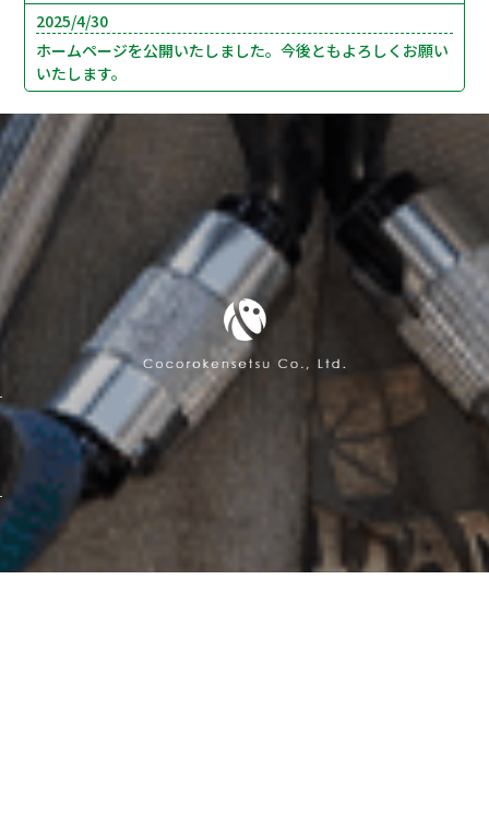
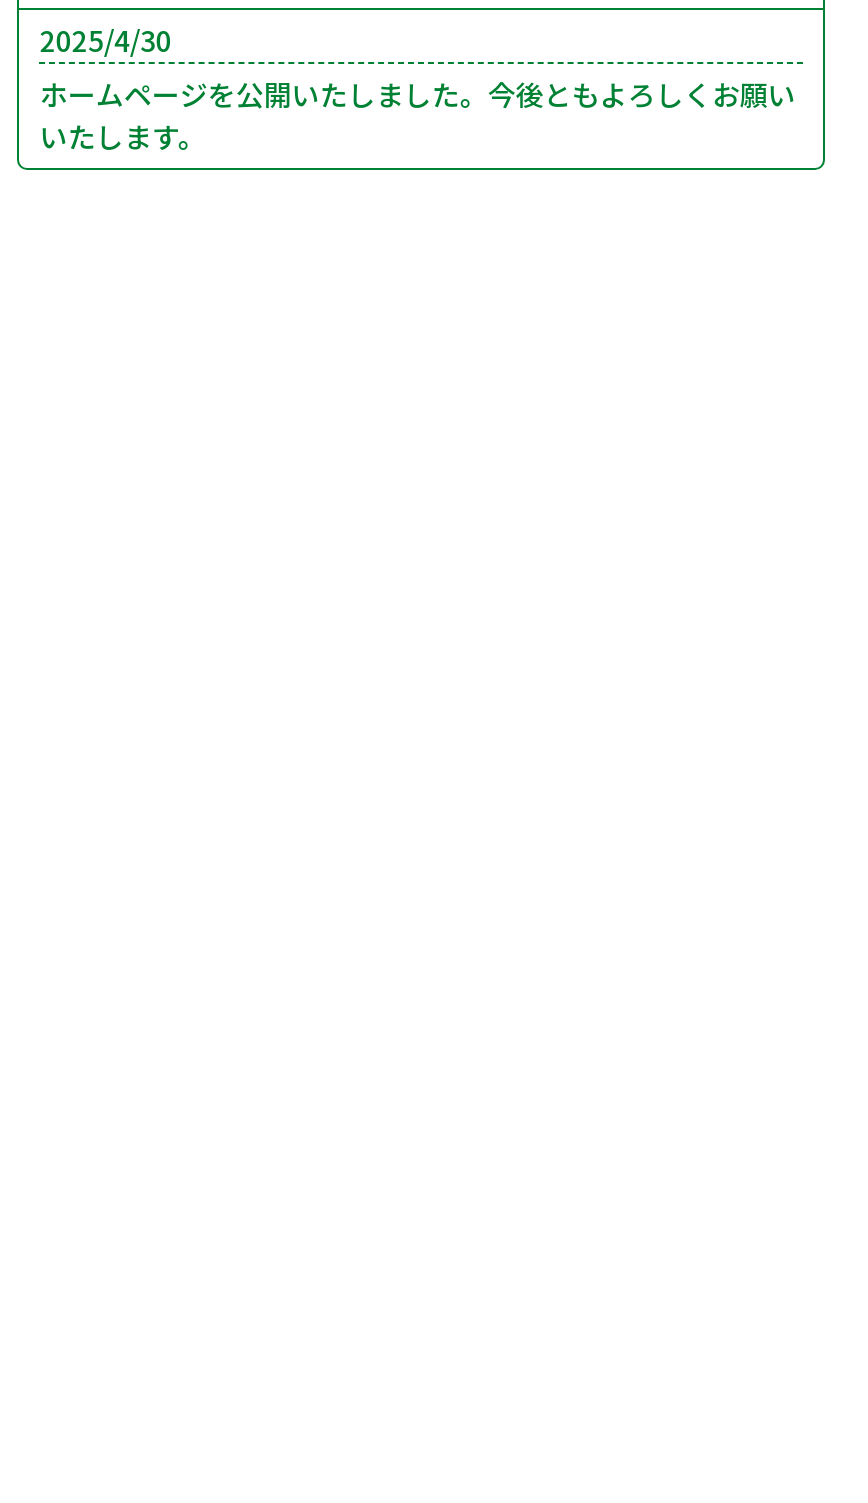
- [image]
